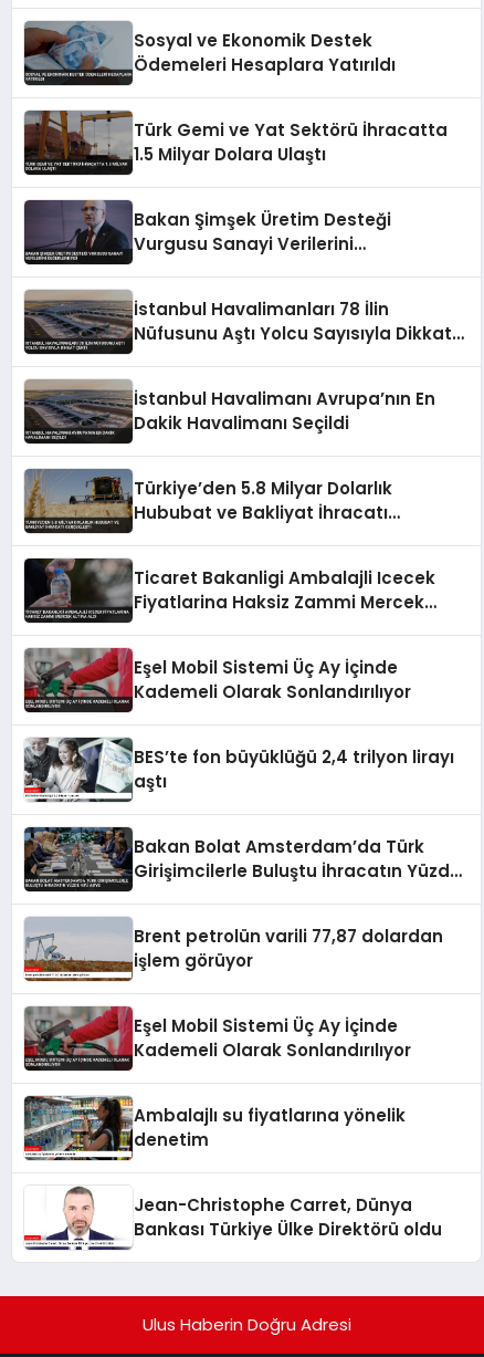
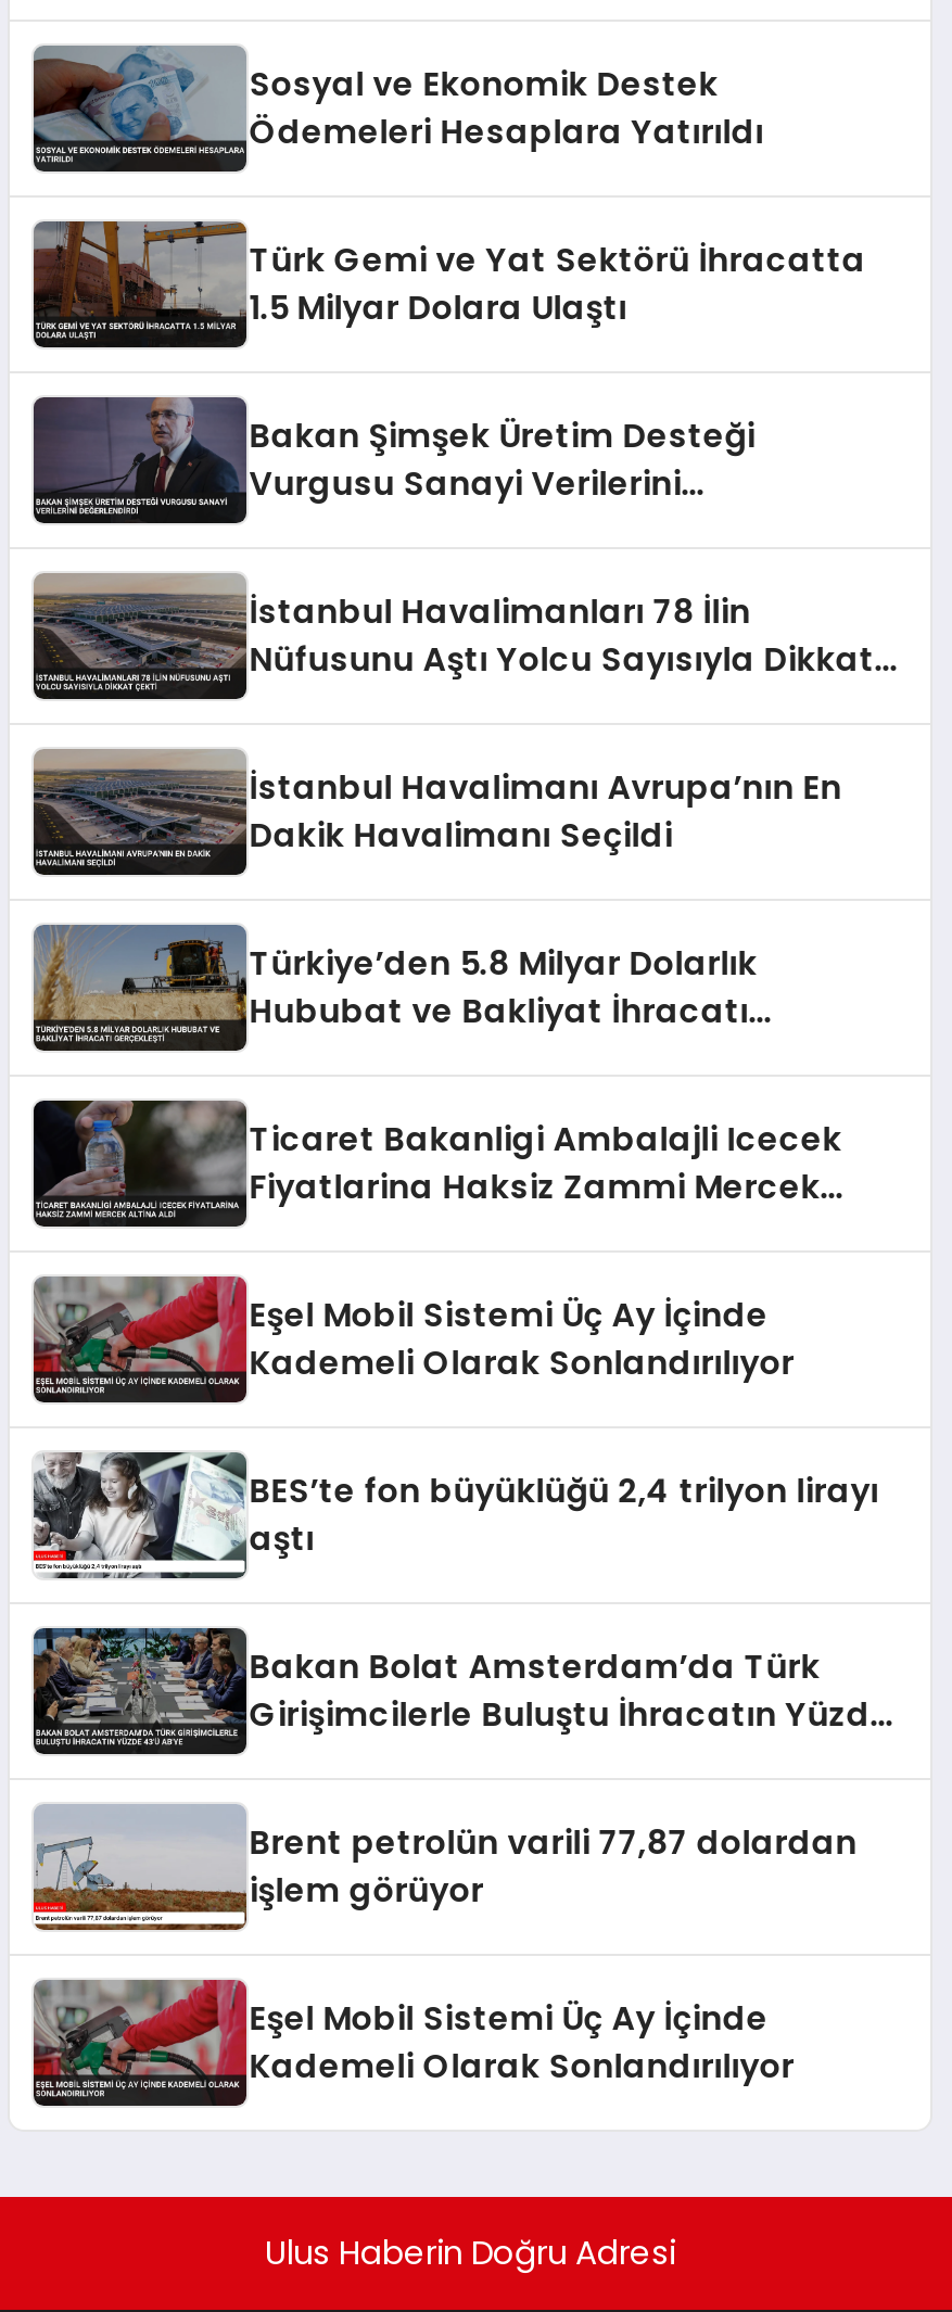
- [image]
- Ambalajlı su fiyatlarına yönelik
- denetim
- Jean-Christophe Carret, Dünya
- Bankası Türkiye Ülke Direktörü oldu

- [image]
